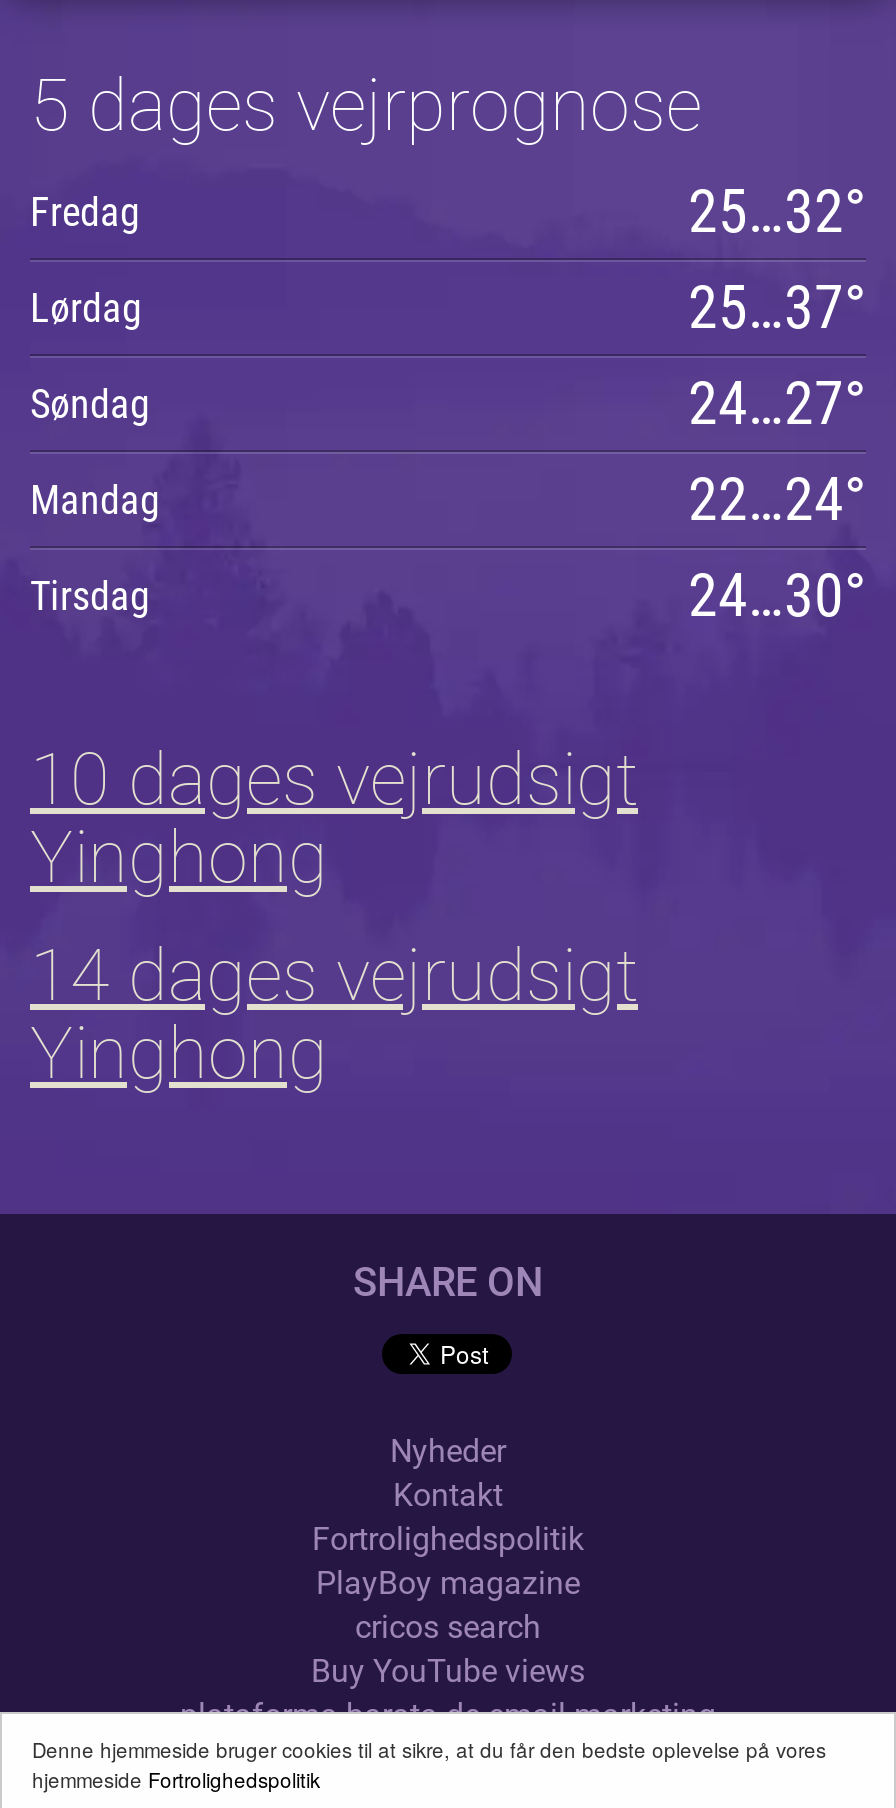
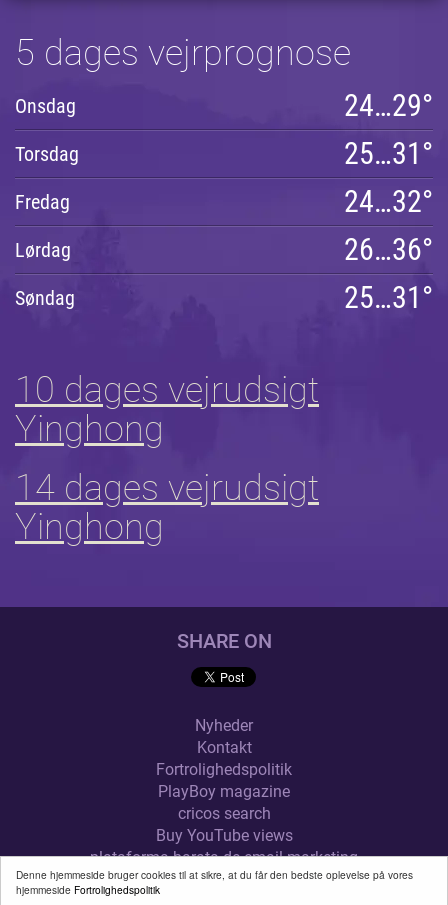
+ Onsdag
+ 24…29°
+ Torsdag
+ 25…31°

- 25…32°
+ 24…32°

moved down: Fredag

- 25…37°
+ 26…36°

moved down: Lørdag

- 24…27°
- Mandag
- 22…24°
- Tirsdag
- 24…30°
+ 25…31°

moved down: Søndag
